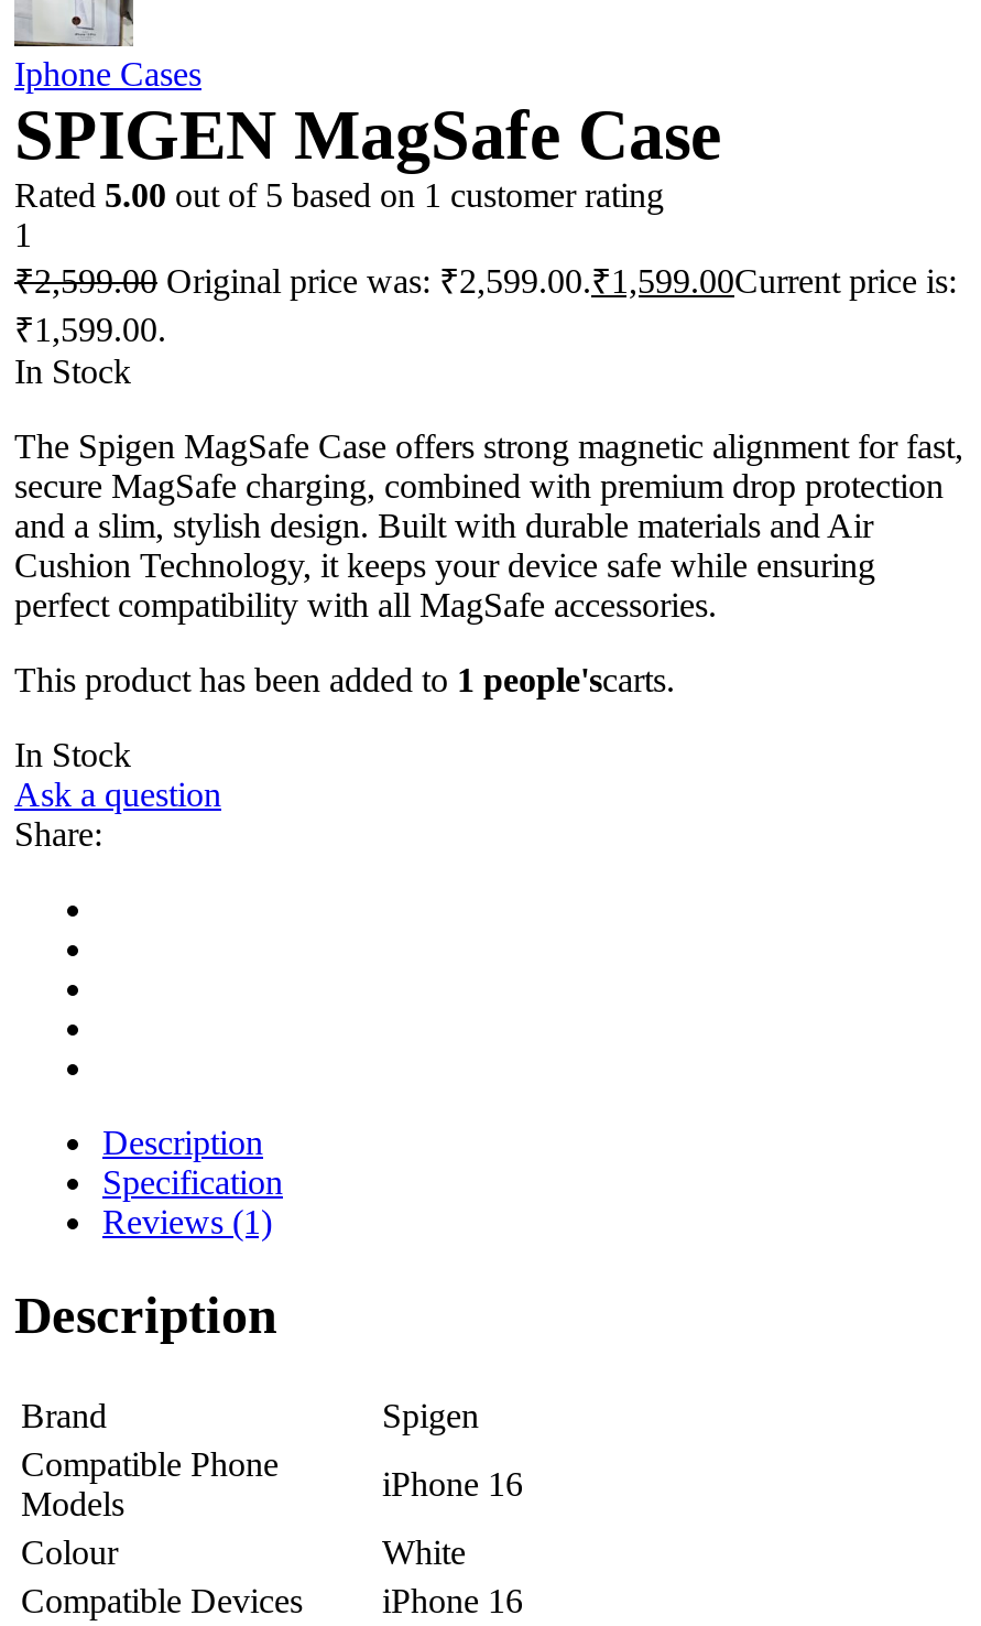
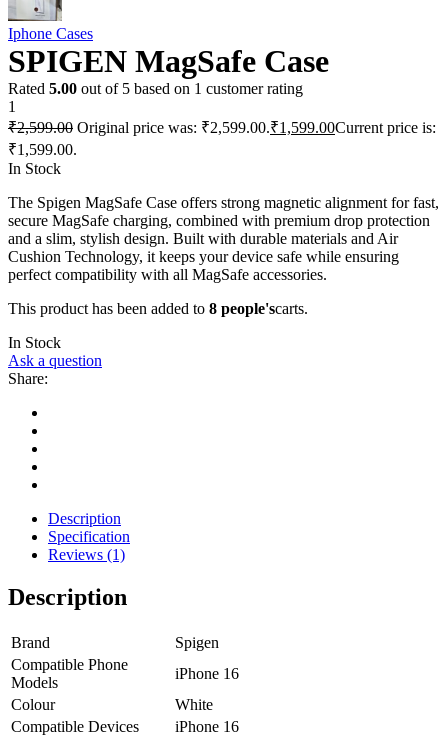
- This product has been added to 1 people'scarts.
+ This product has been added to 8 people'scarts.
